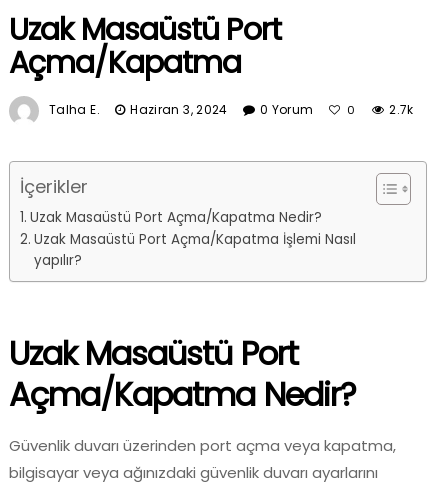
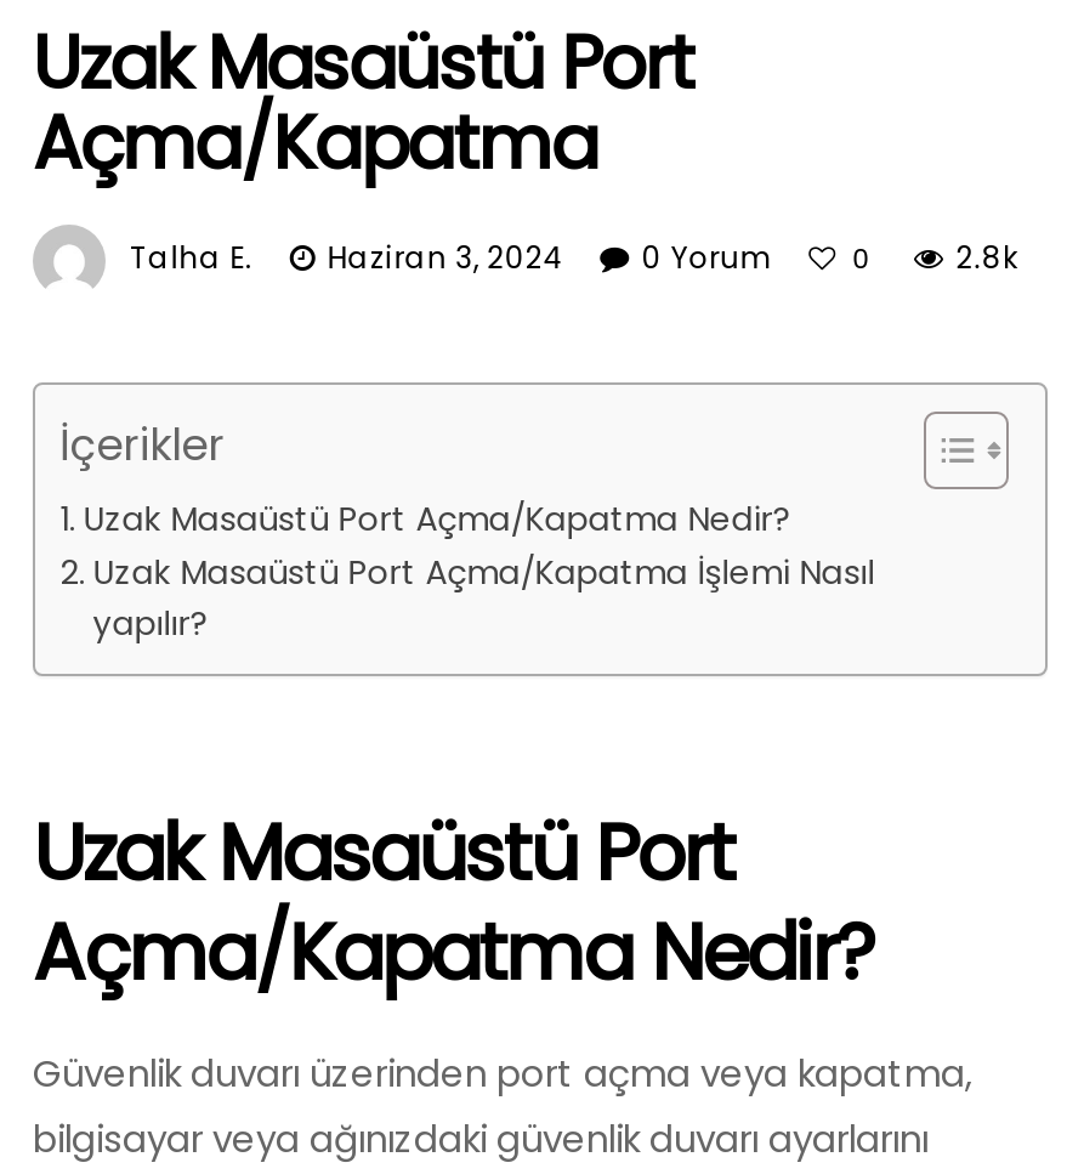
- 2.7k
+ 2.8k
